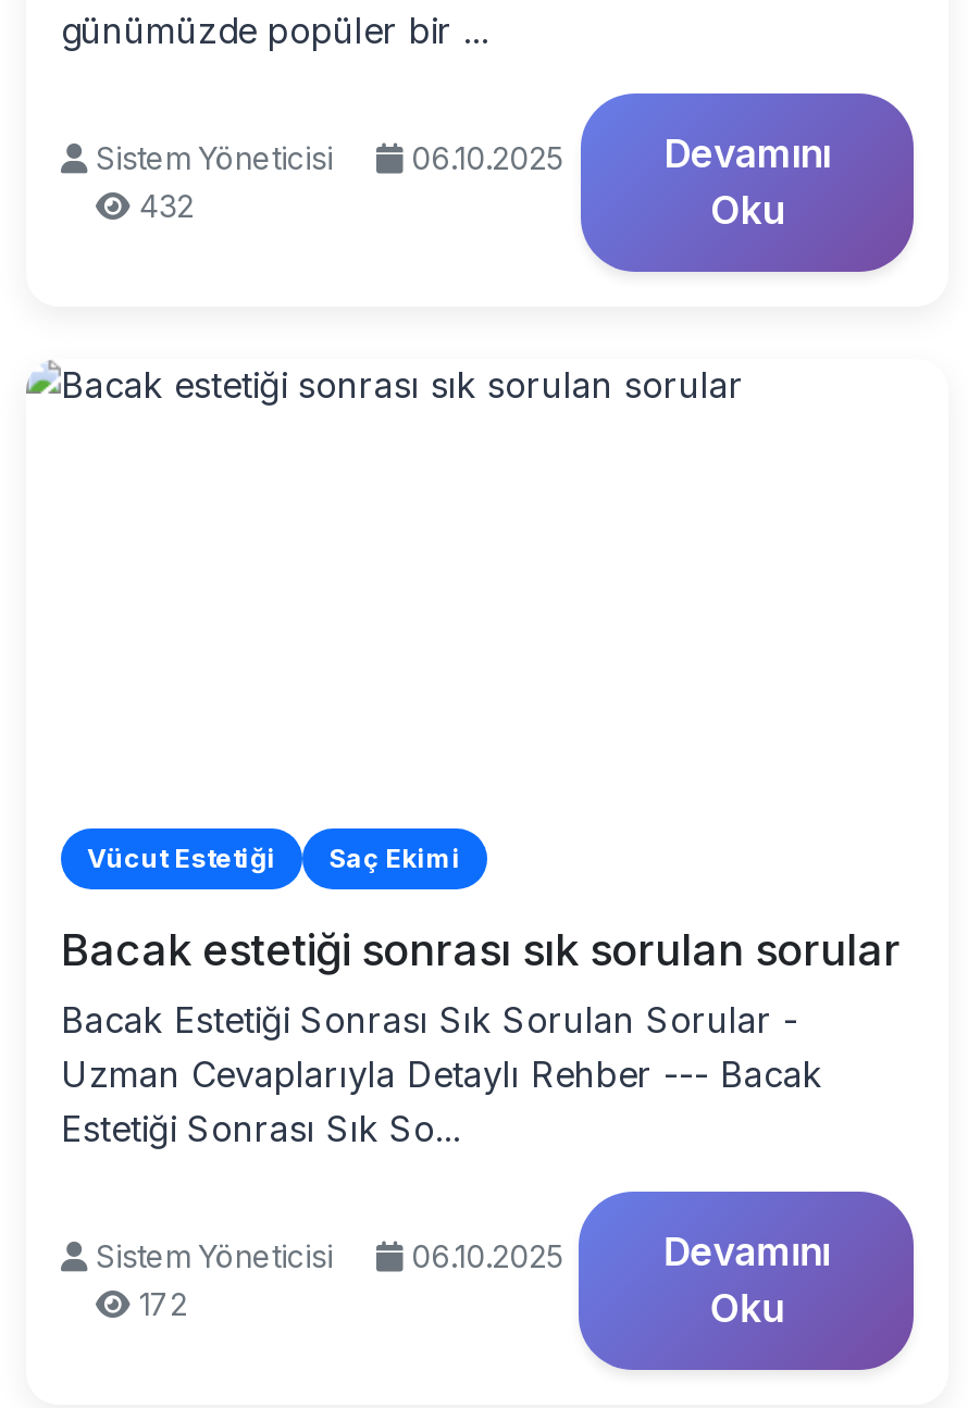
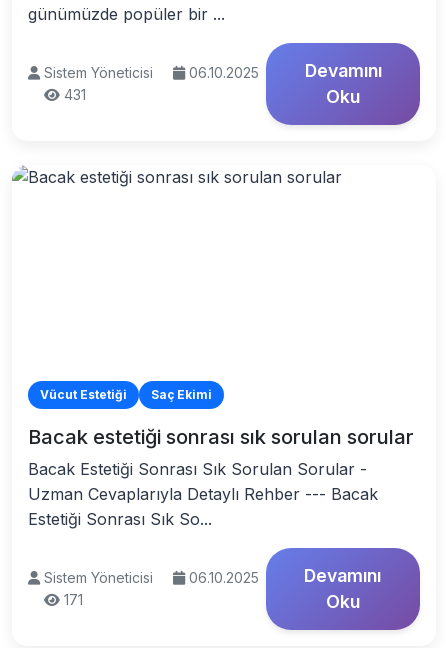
- 432
+ 431

- 172
+ 171
